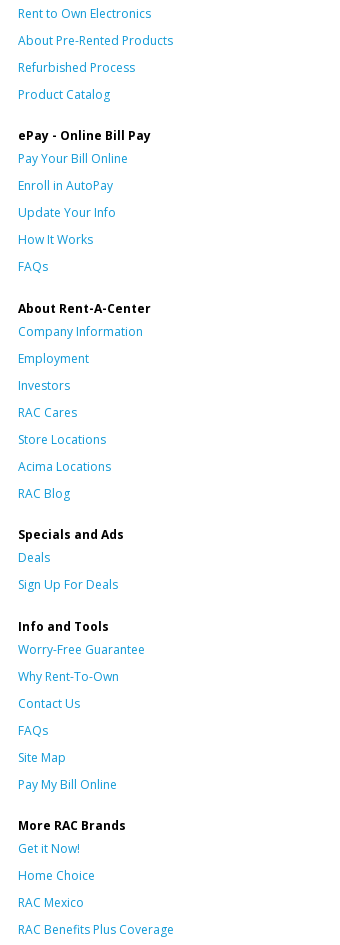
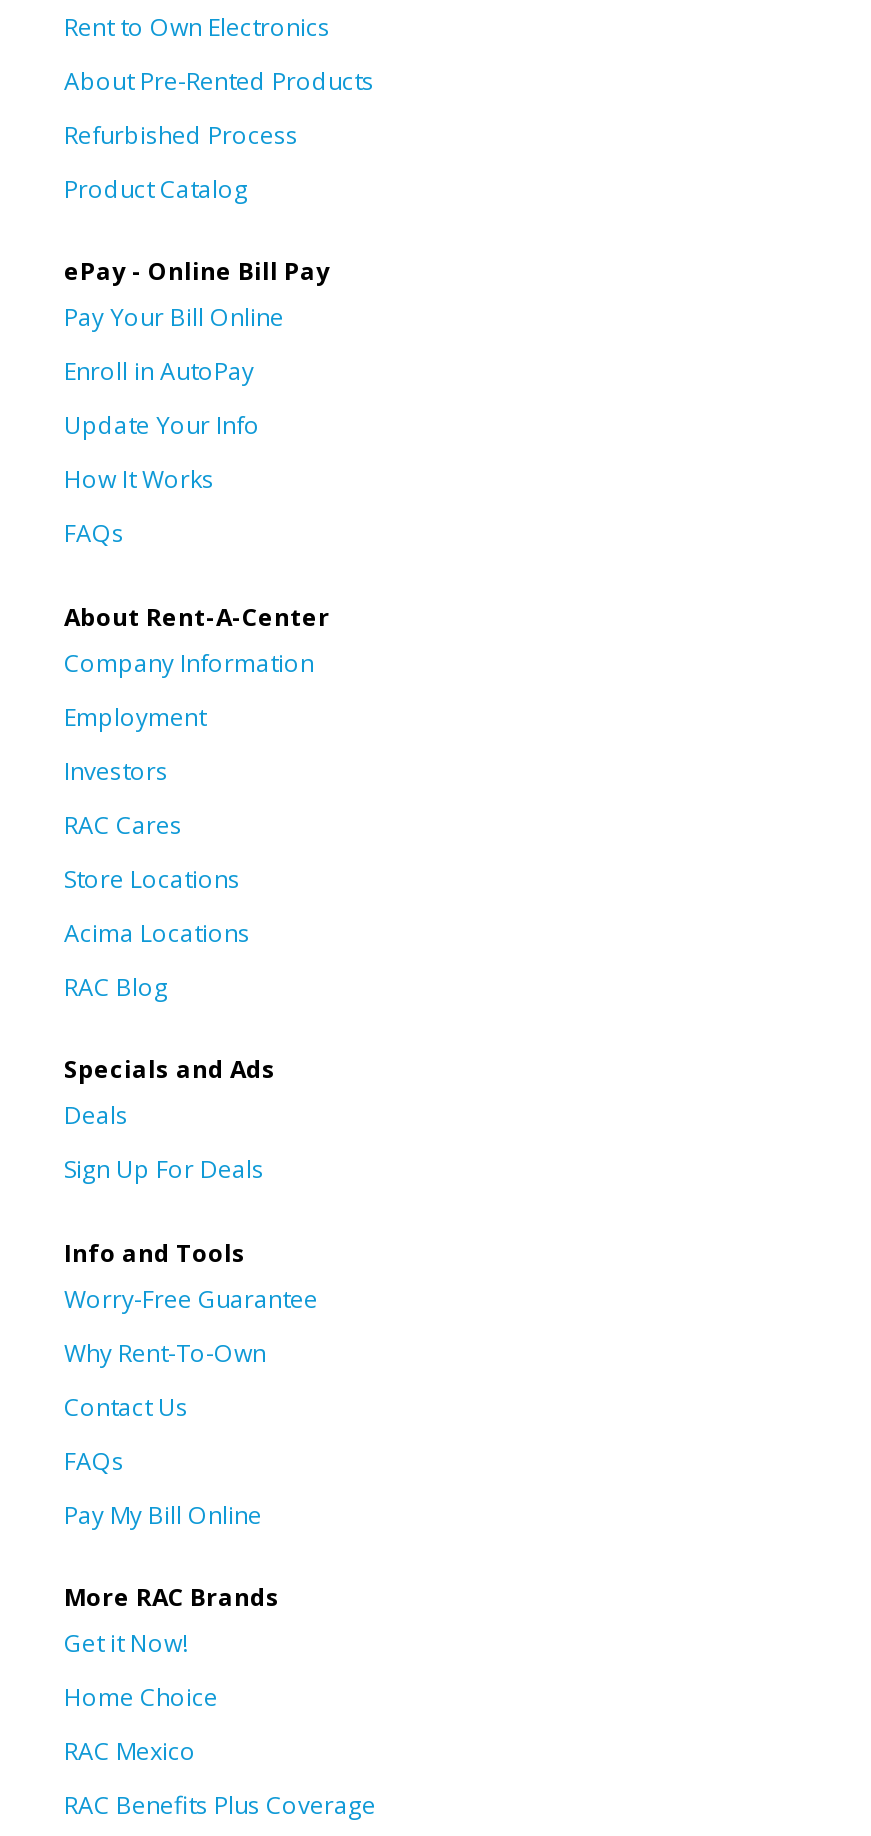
- Site Map
